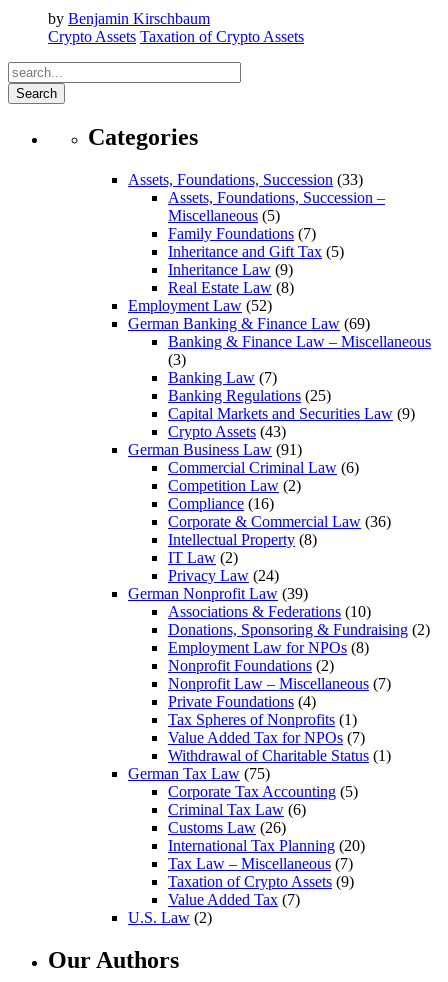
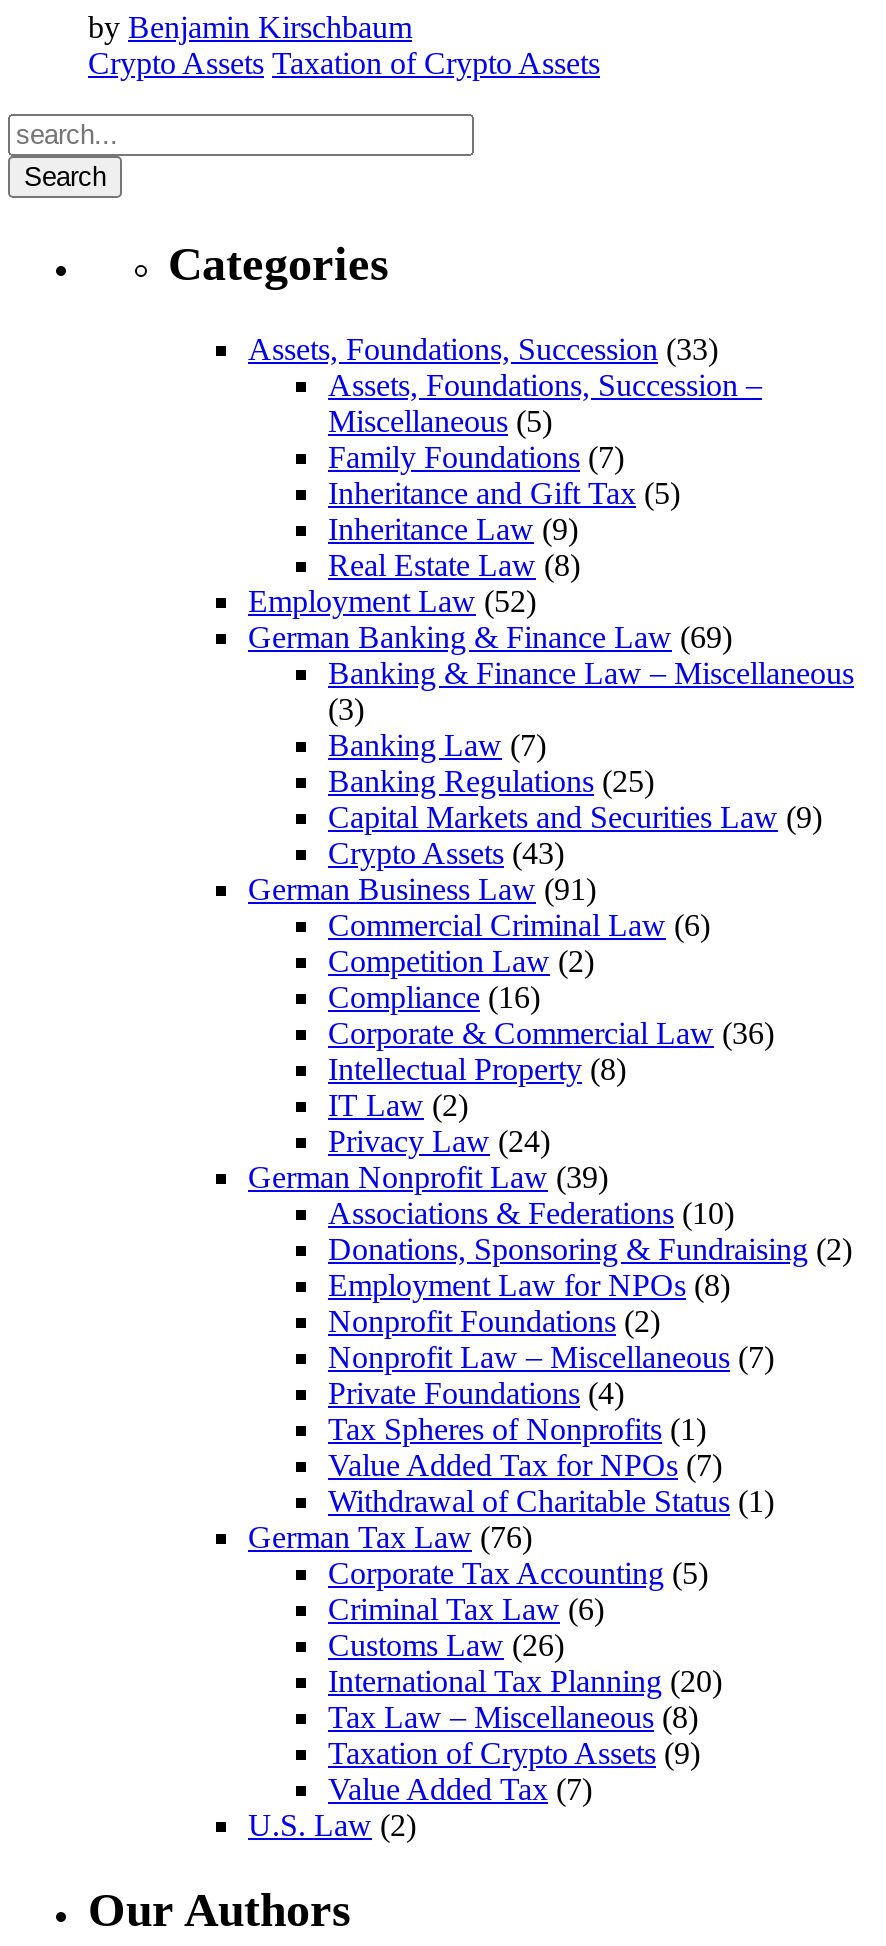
- German Tax Law (75)
+ German Tax Law (76)

- Tax Law – Miscellaneous(7)
+ Tax Law – Miscellaneous(8)
